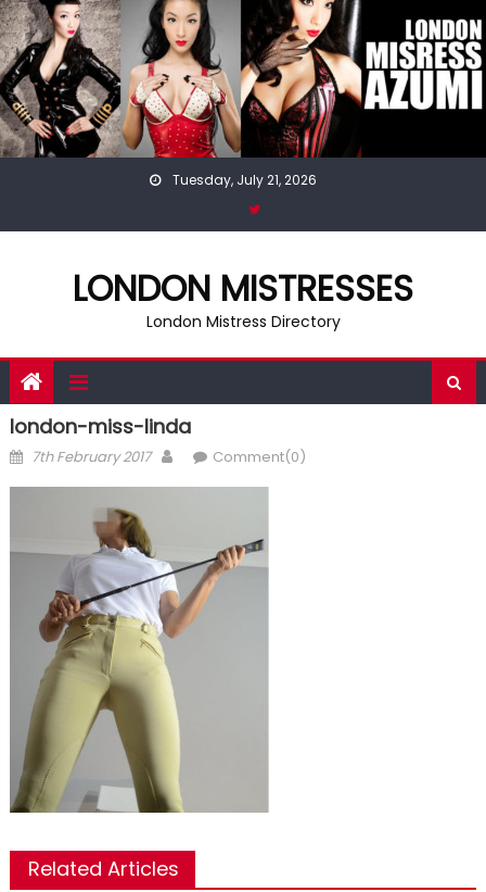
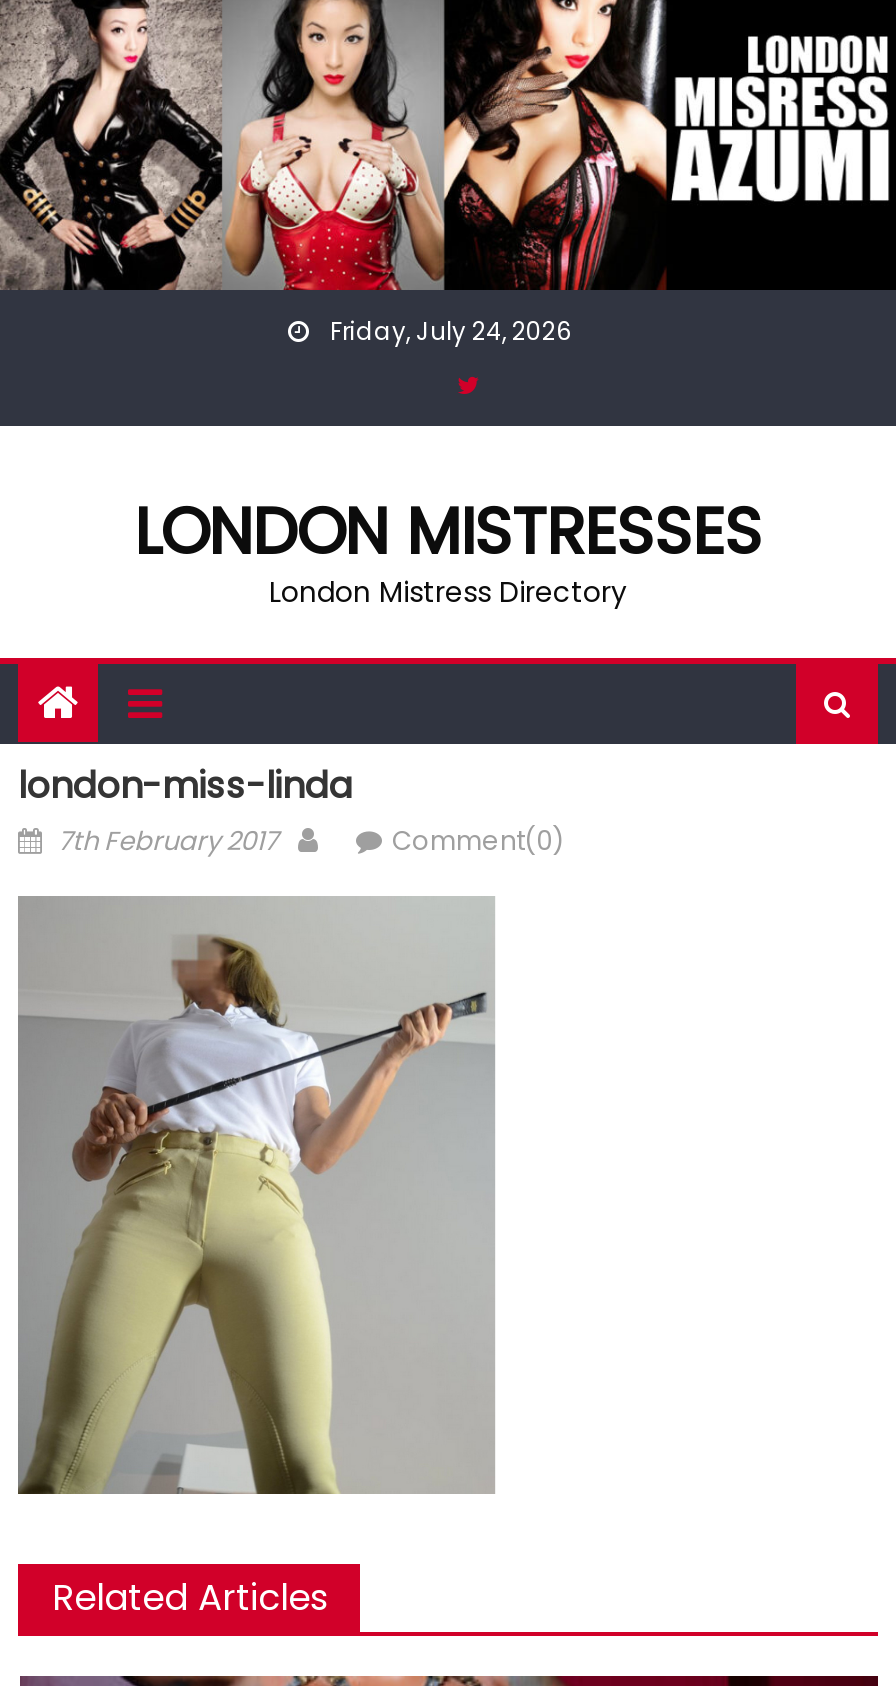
- Tuesday, July 21, 2026
+ Friday, July 24, 2026
